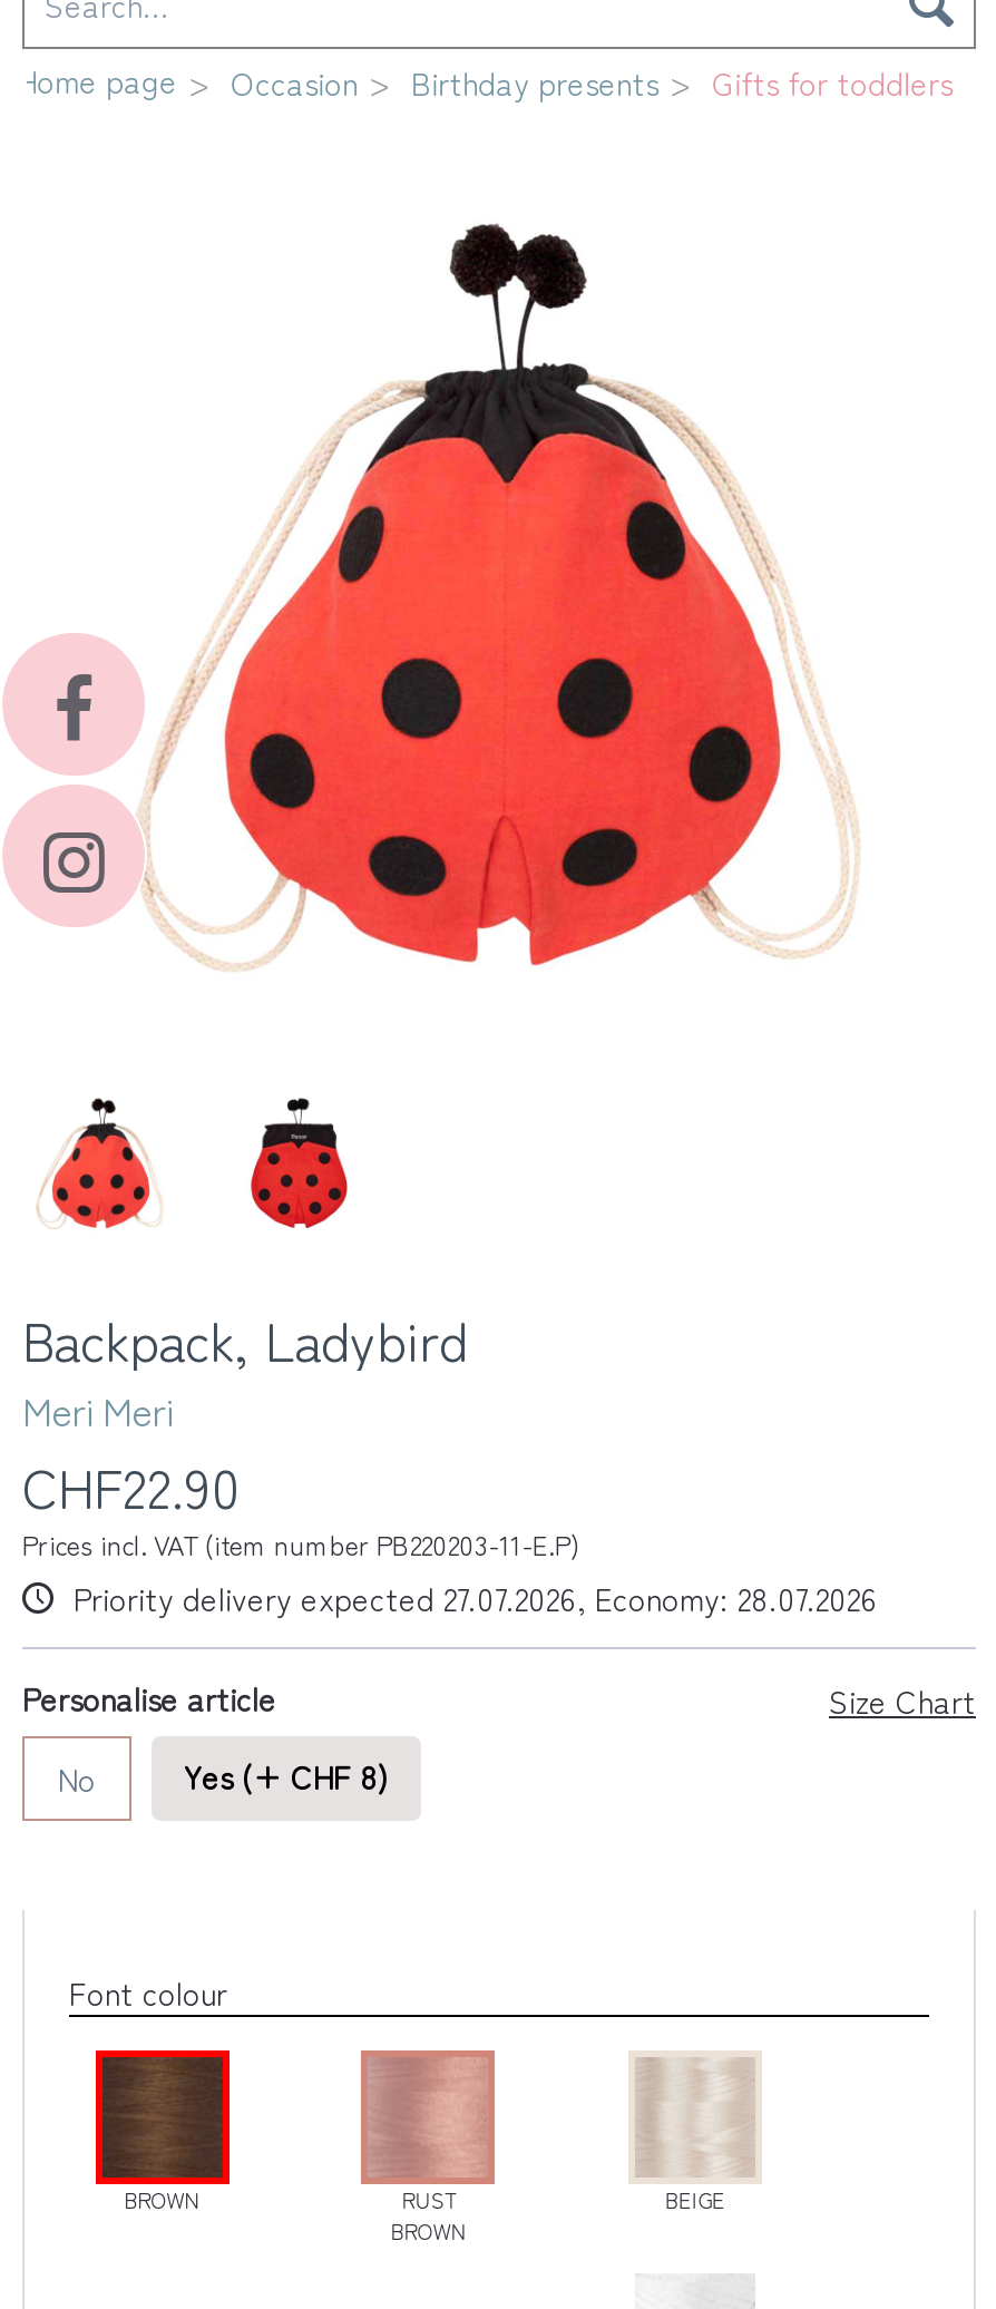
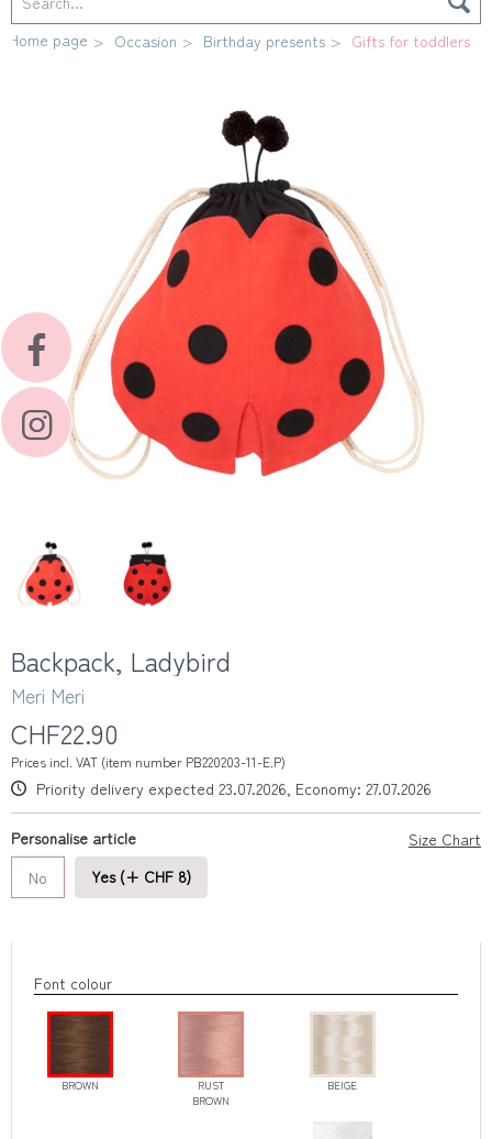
- Priority delivery expected 27.07.2026, Economy: 28.07.2026
+ Priority delivery expected 23.07.2026, Economy: 27.07.2026
